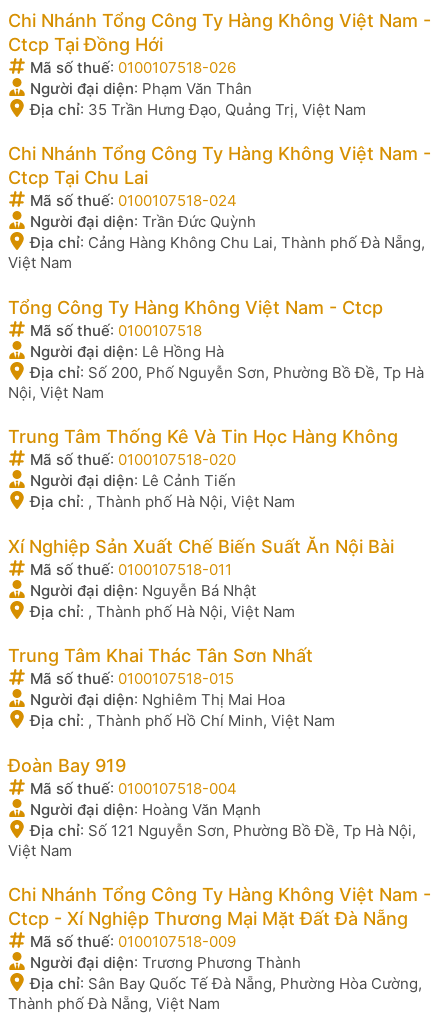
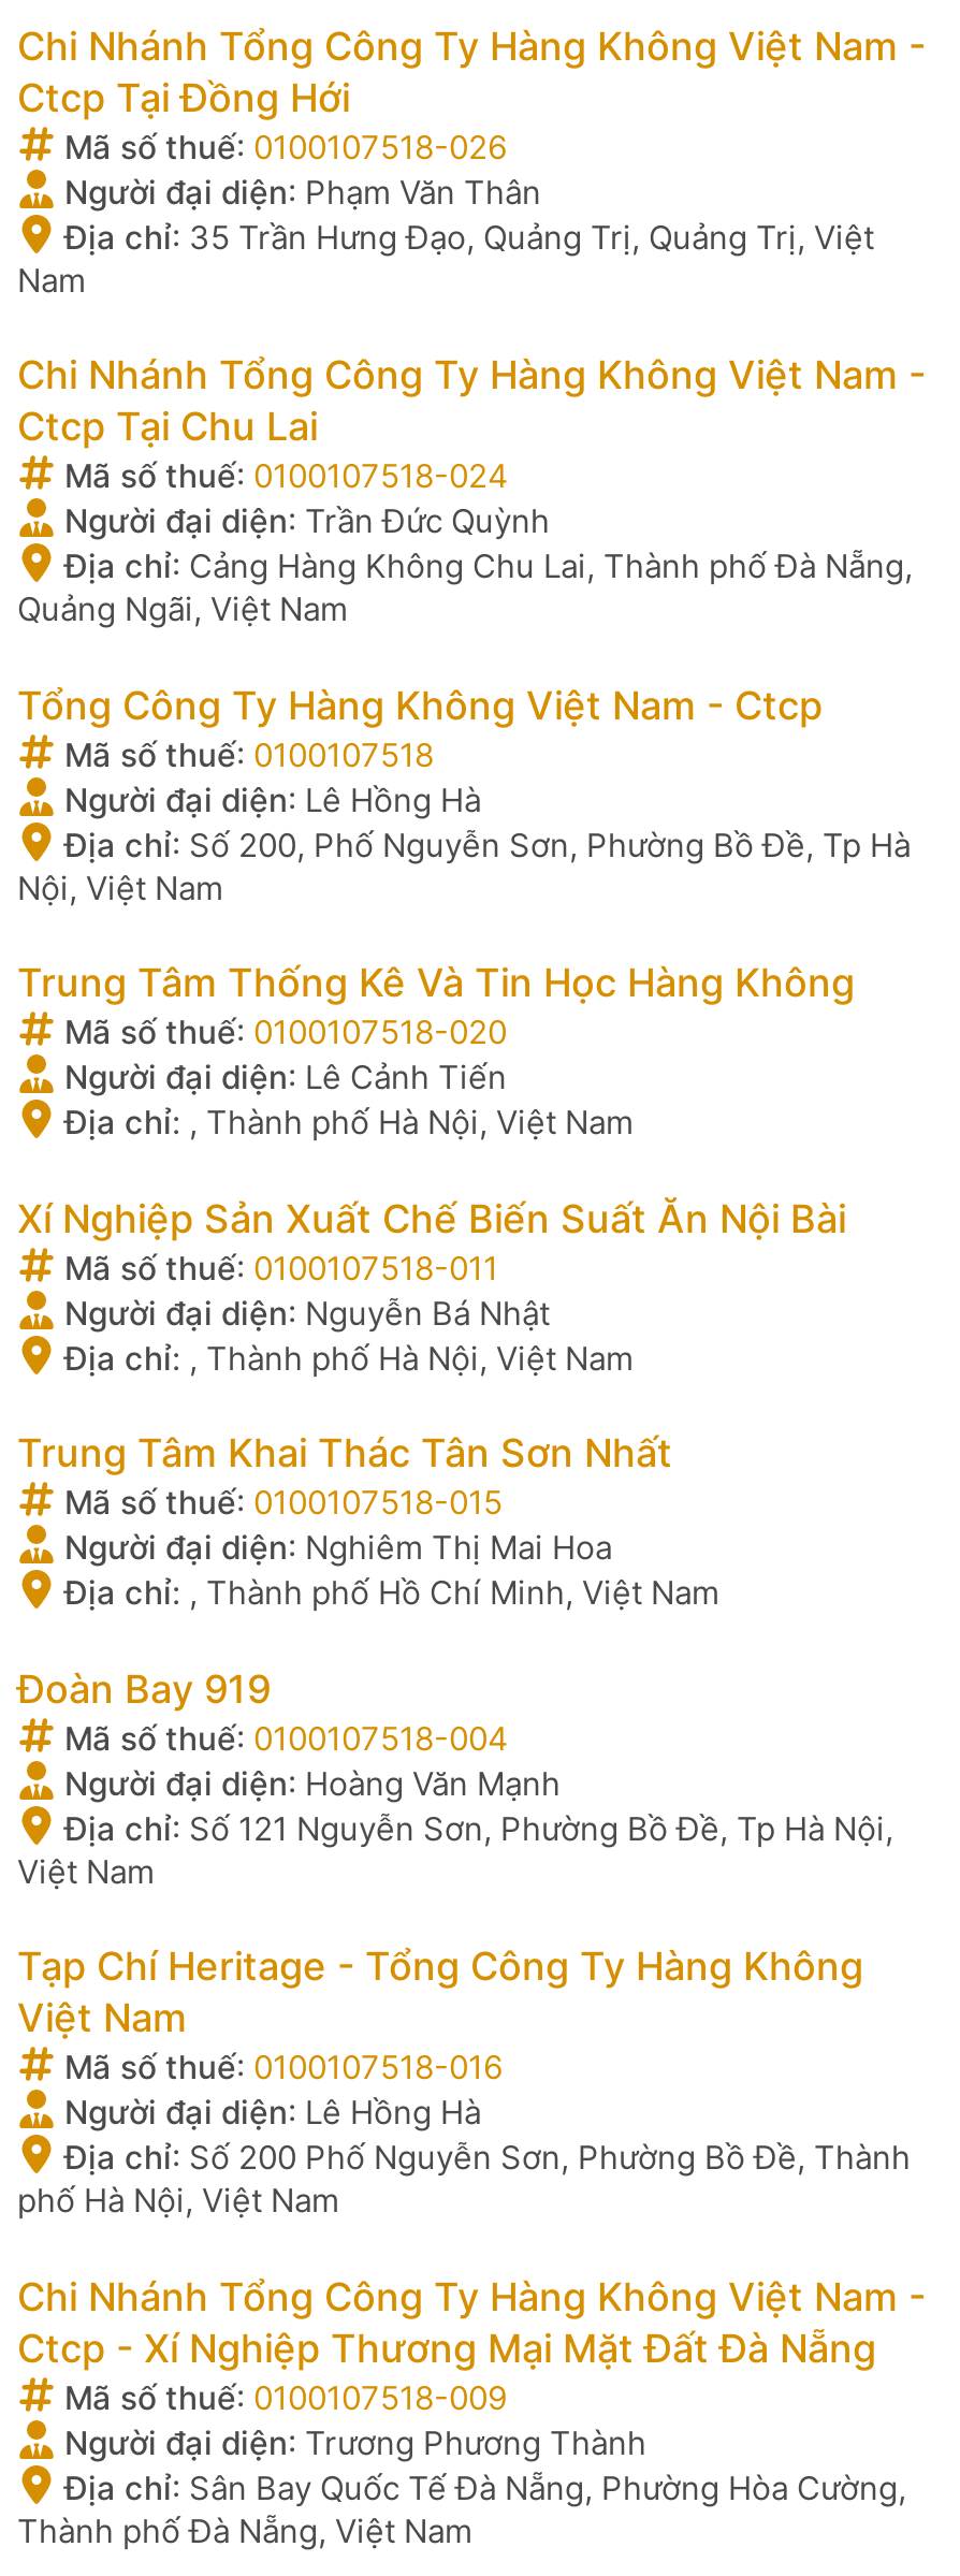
- Địa chỉ: 35 Trần Hưng Đạo, Quảng Trị, Việt Nam
+ Địa chỉ: 35 Trần Hưng Đạo, Quảng Trị, Quảng Trị, Việt
+ Nam

- Việt Nam
+ Quảng Ngãi, Việt Nam

+ Tạp Chí Heritage - Tổng Công Ty Hàng Không
+ Việt Nam
+ Mã số thuế: 0100107518-016
+ Người đại diện: Lê Hồng Hà
+ Địa chỉ: Số 200 Phố Nguyễn Sơn, Phường Bồ Đề, Thành
+ phố Hà Nội, Việt Nam
